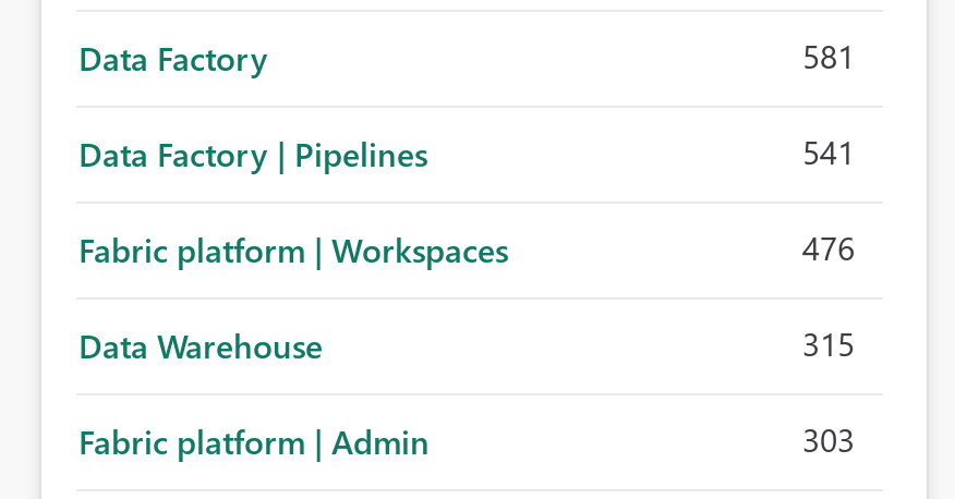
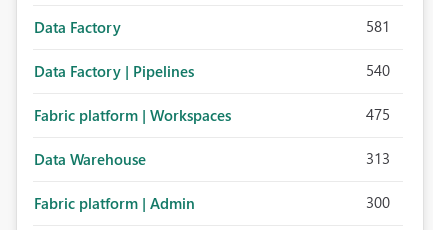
- 541
+ 540

- 476
+ 475

- 315
+ 313

- 303
+ 300
